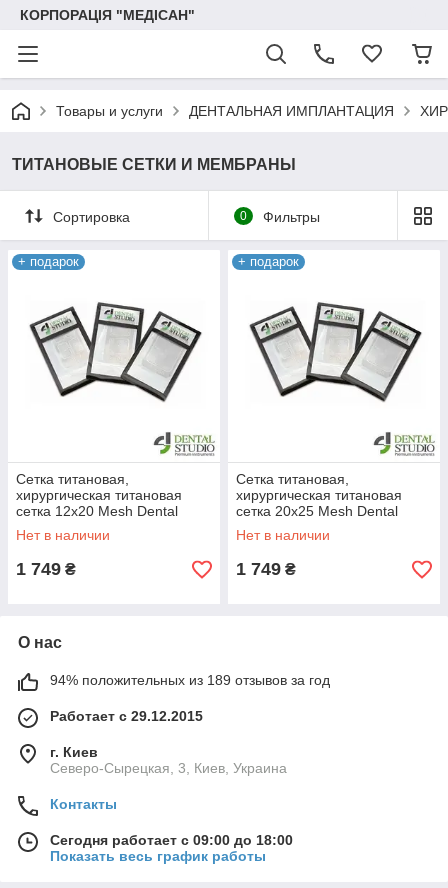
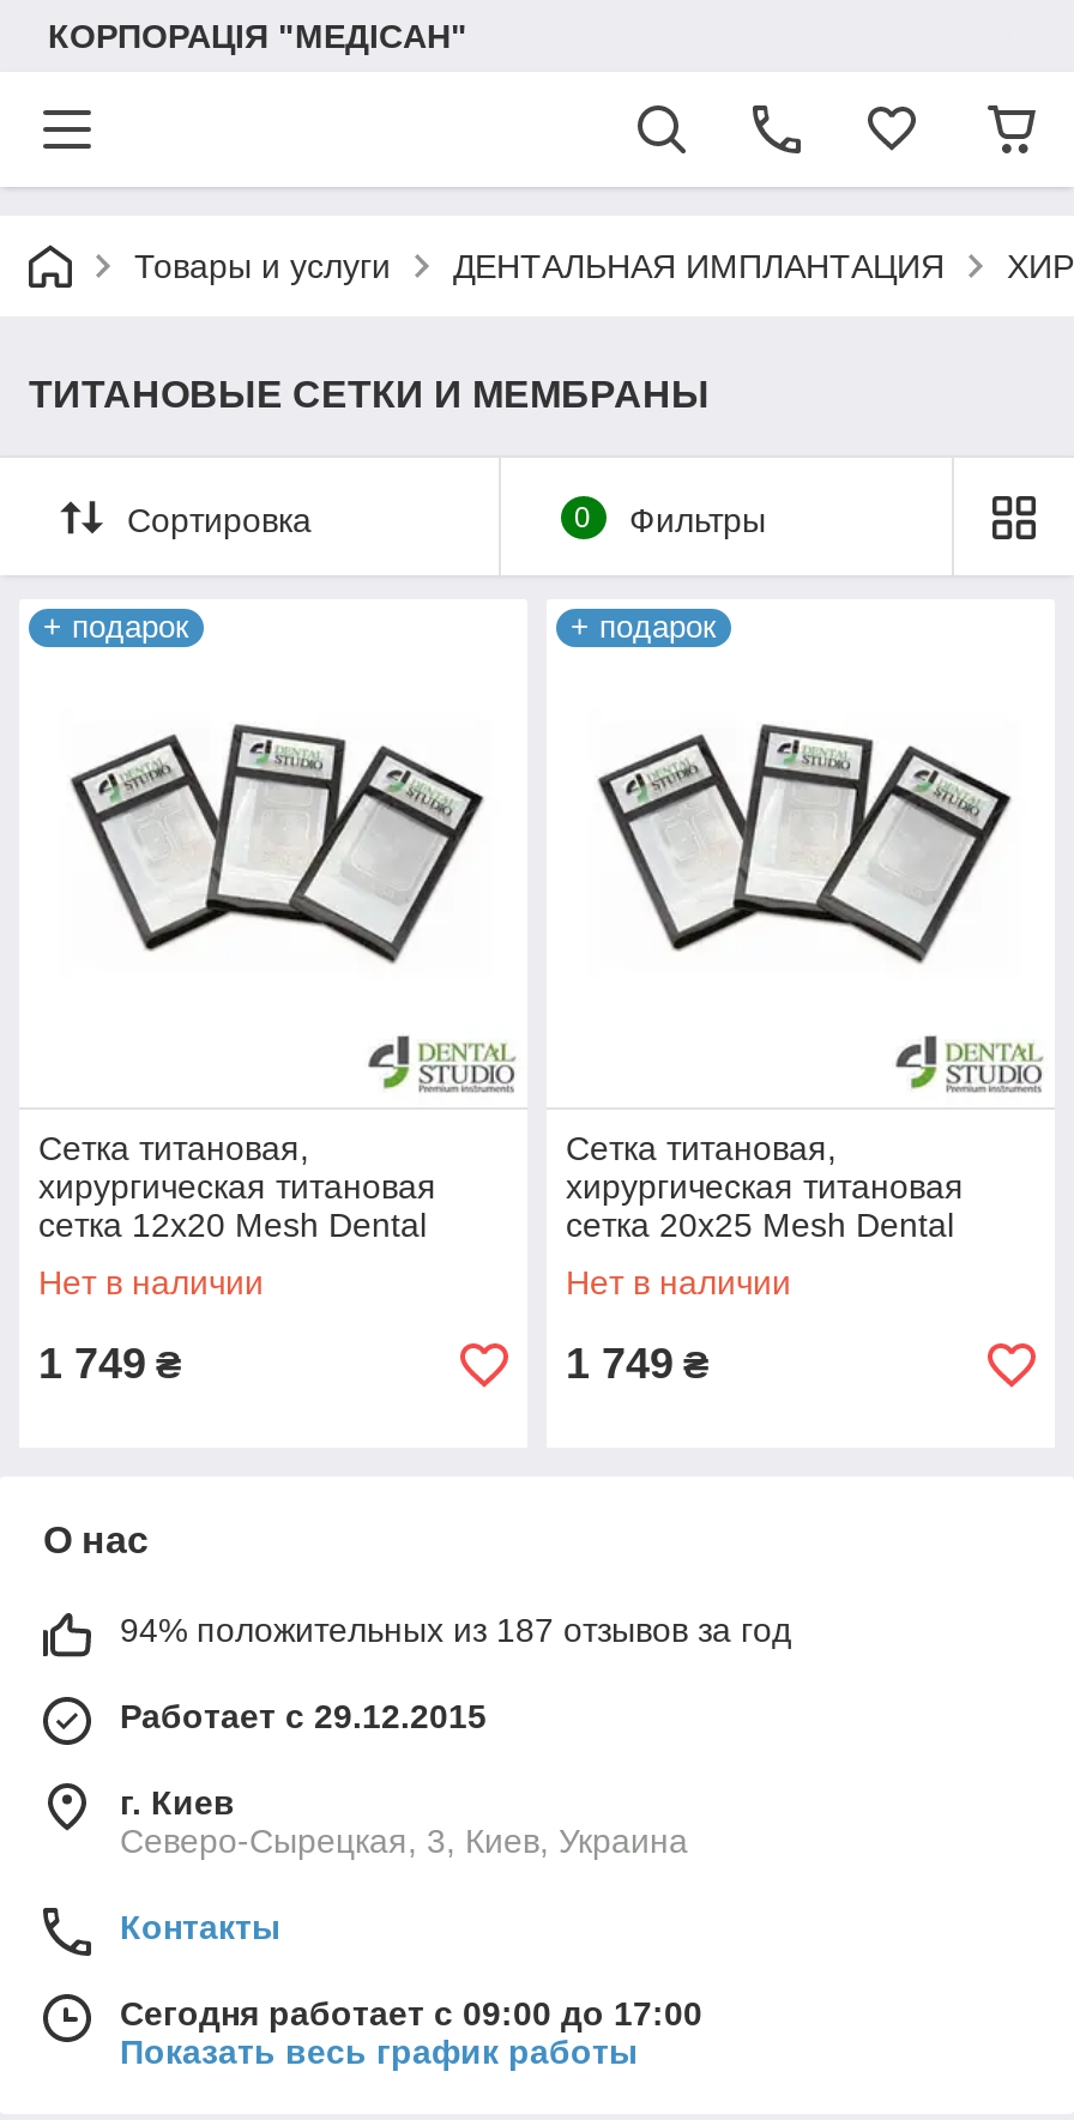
- 94% положительных из 189 отзывов за год
+ 94% положительных из 187 отзывов за год

- Сегодня работает с 09:00 до 18:00
+ Сегодня работает с 09:00 до 17:00
